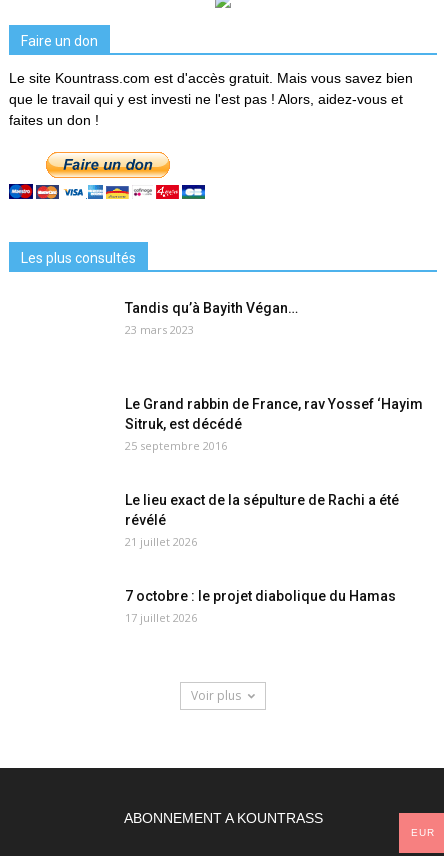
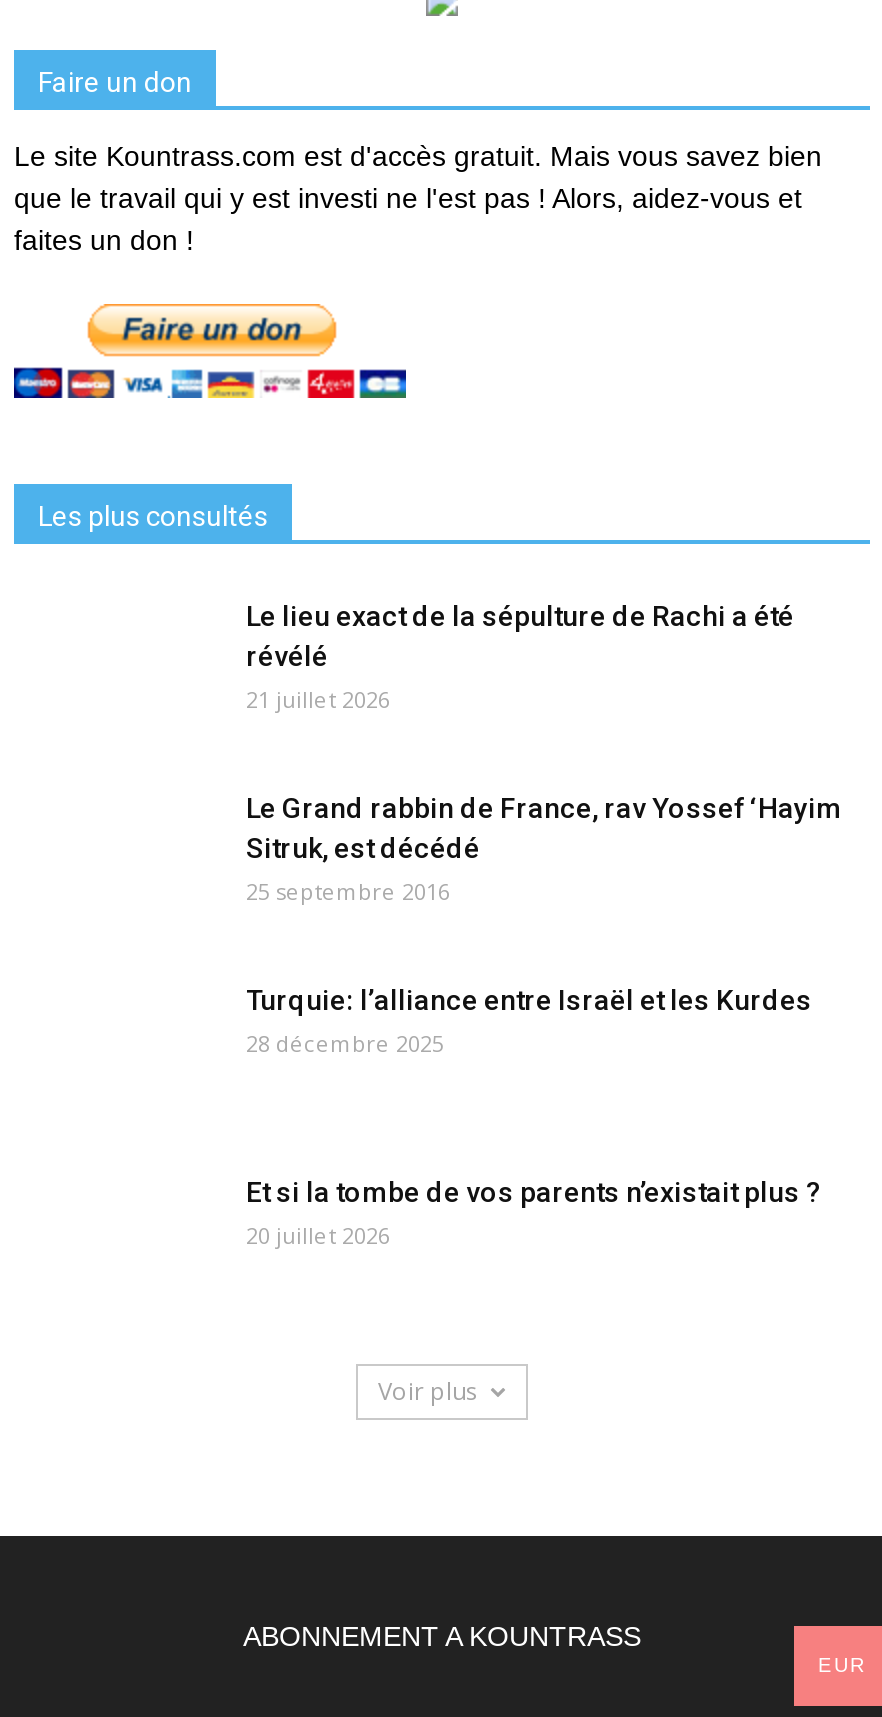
- Tandis qu’à Bayith Végan…
- 23 mars 2023

+ Turquie: l’alliance entre Israël et les Kurdes
+ 28 décembre 2025

moved up: Le lieu exact de la sépulture de Rachi a été | révélé | 21 juillet 2026

- 7 octobre : le projet diabolique du Hamas
- 17 juillet 2026
+ Et si la tombe de vos parents n’existait plus ?
+ 20 juillet 2026
